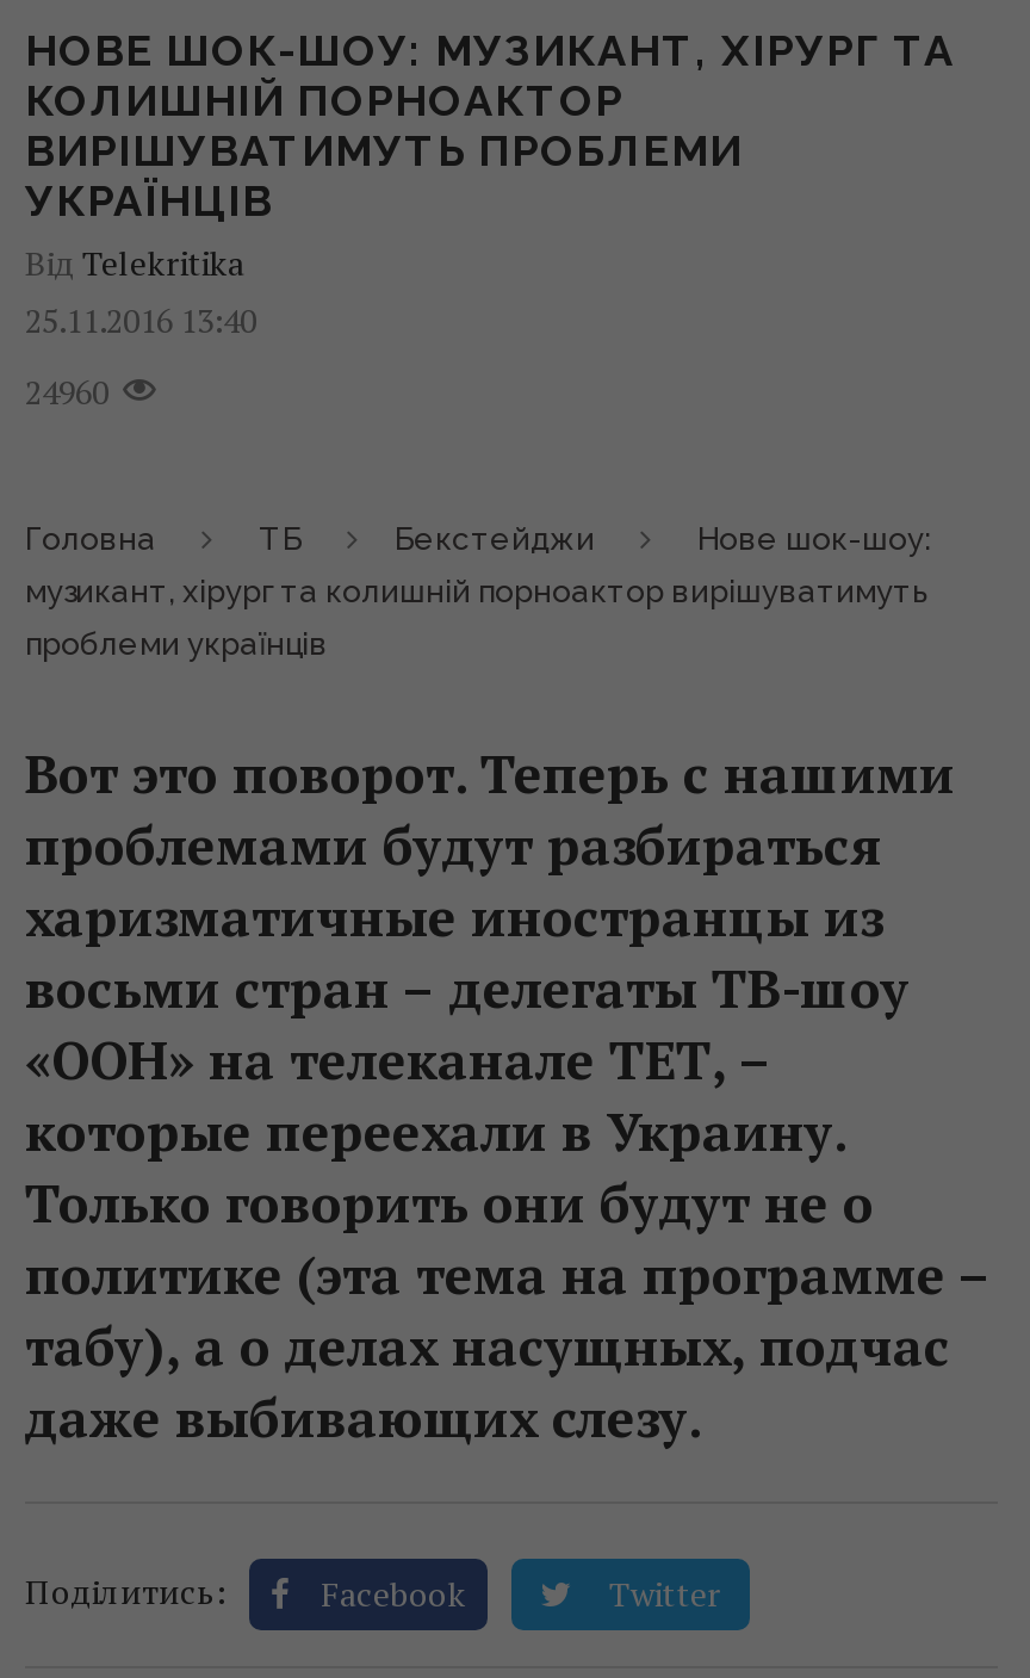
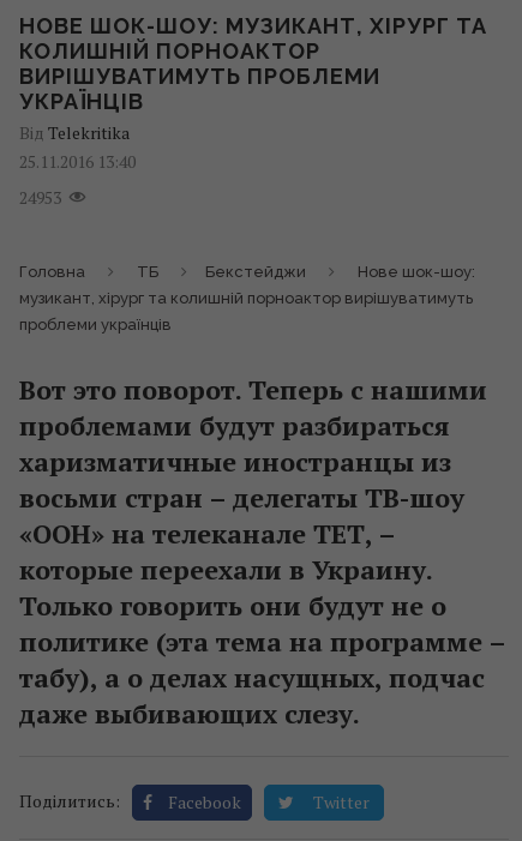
- 24960
+ 24953
